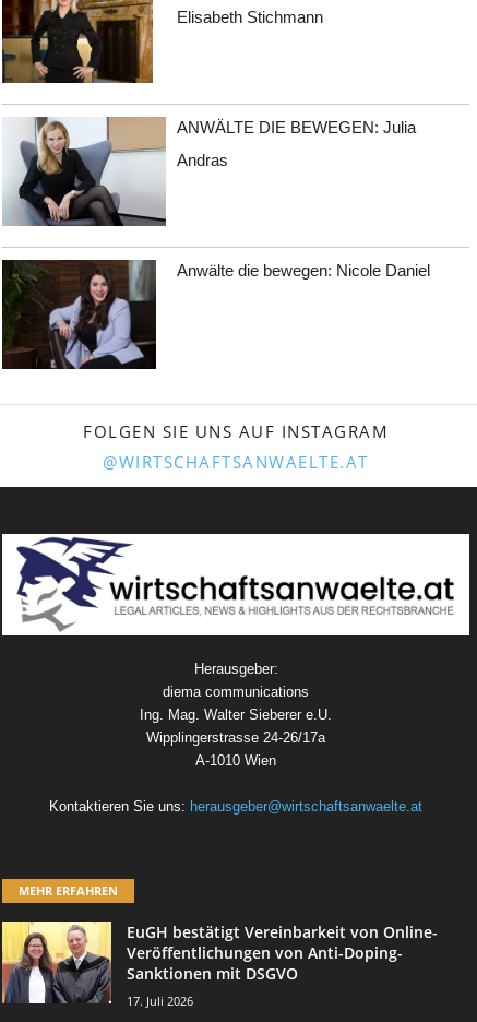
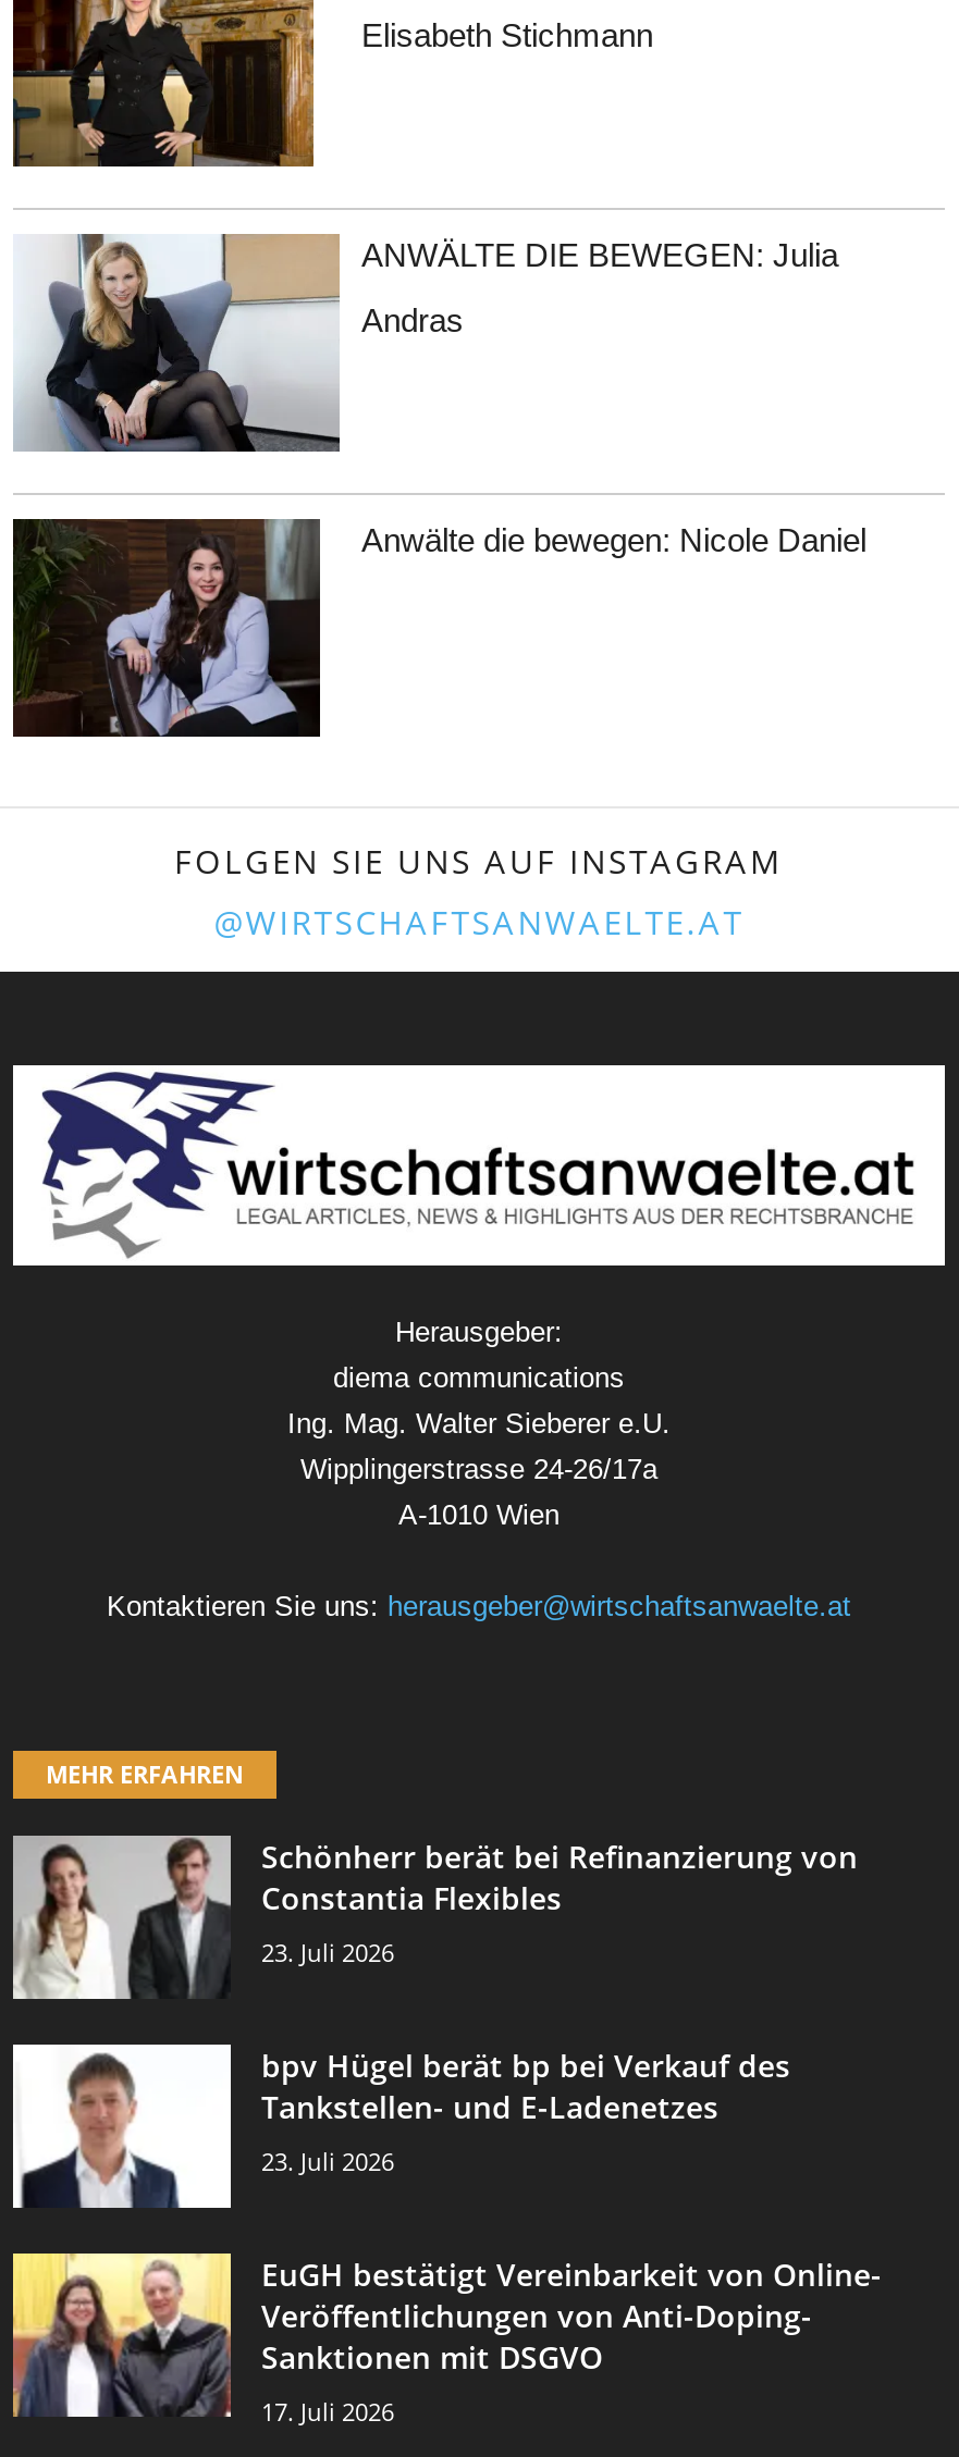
+ [image]
+ Schönherr berät bei Refinanzierung von
+ Constantia Flexibles
+ 23. Juli 2026
+ bpv Hügel berät bp bei Verkauf des
+ Tankstellen- und E-Ladenetzes
+ 23. Juli 2026

+ [image]
